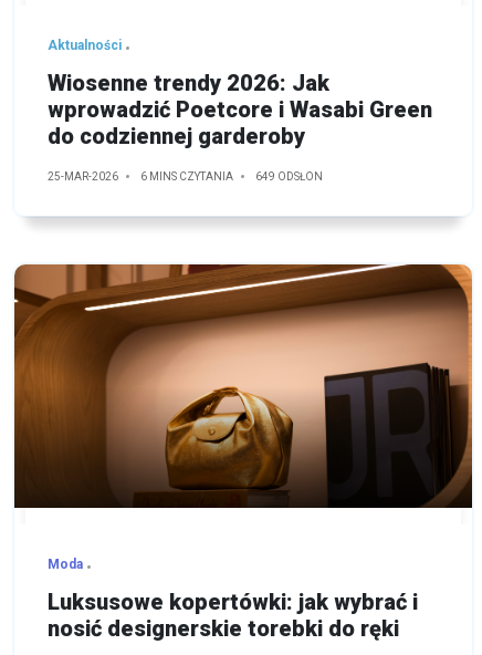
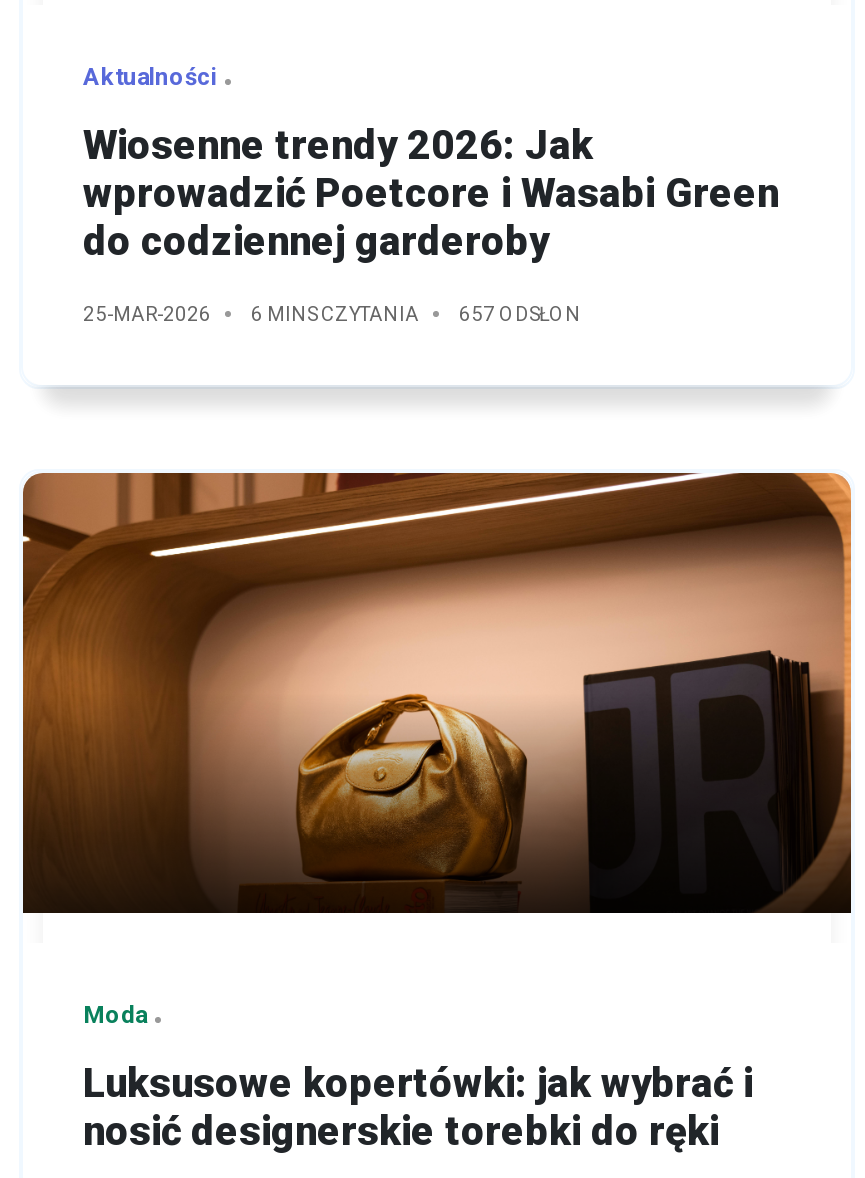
- 25-MAR-2026 6 MINS CZYTANIA 649 ODSŁON
+ 25-MAR-2026 6 MINS CZYTANIA 657 ODSŁON
